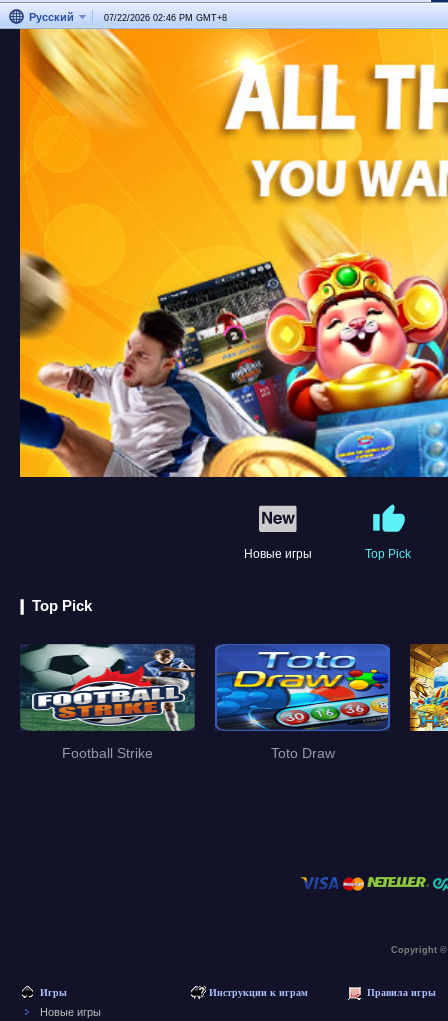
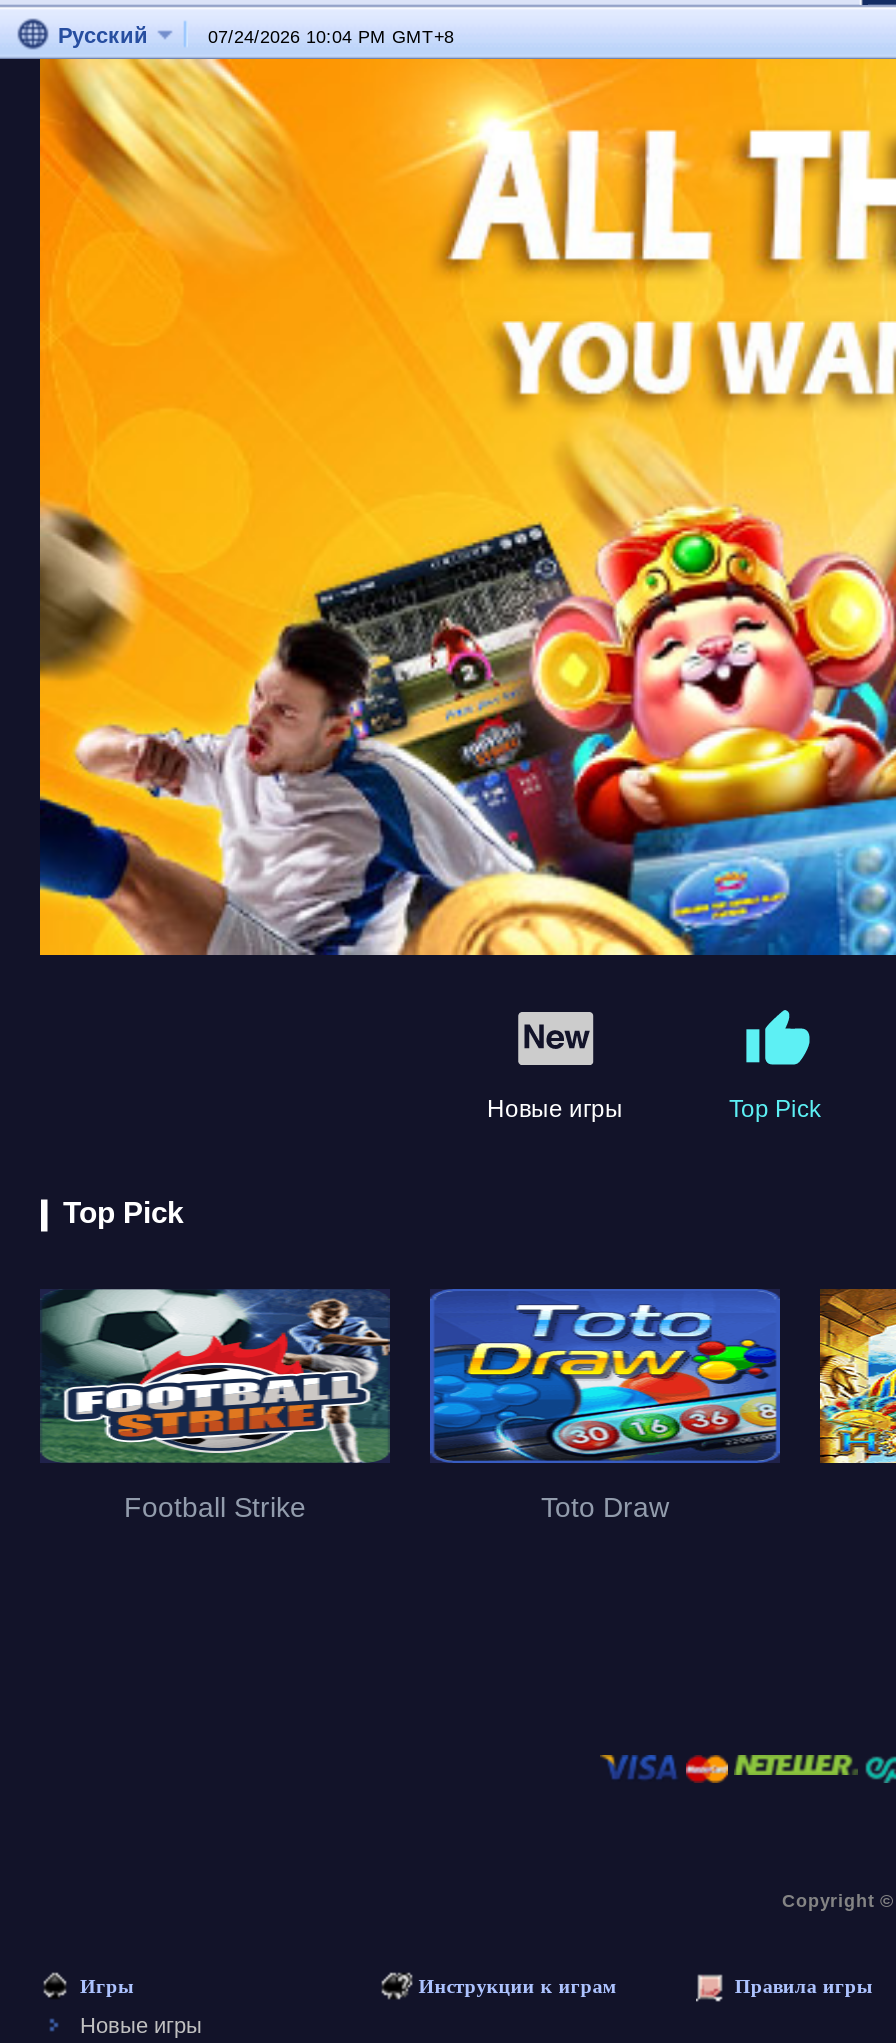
- 07/22/2026 02:46 PM GMT+8
+ 07/24/2026 10:04 PM GMT+8
